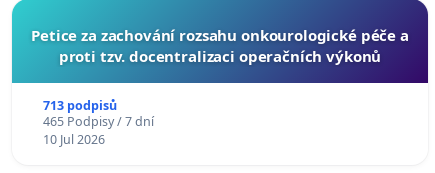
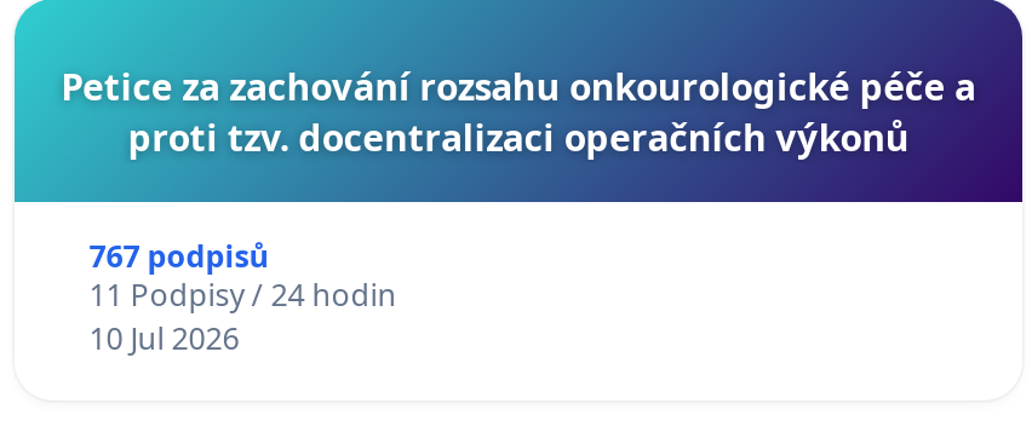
- 713 podpisů
+ 767 podpisů

- 465 Podpisy / 7 dní
+ 11 Podpisy / 24 hodin
